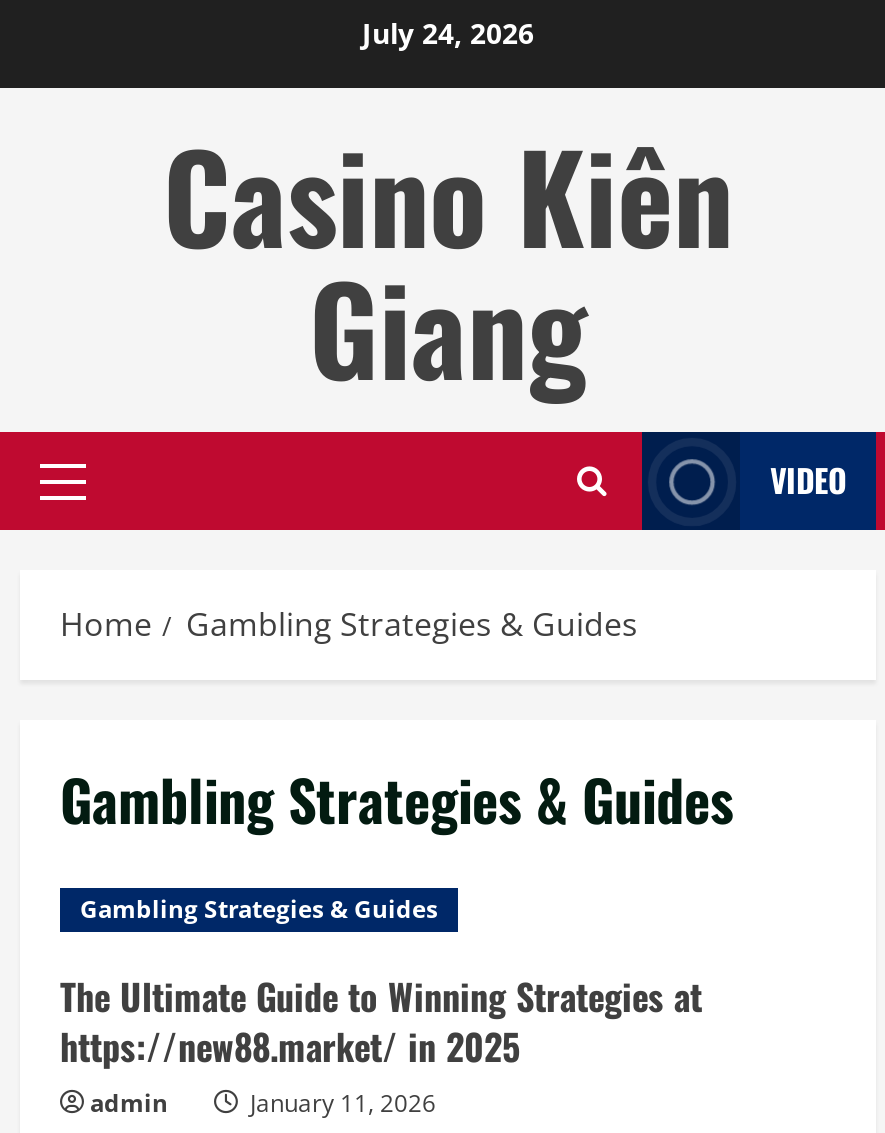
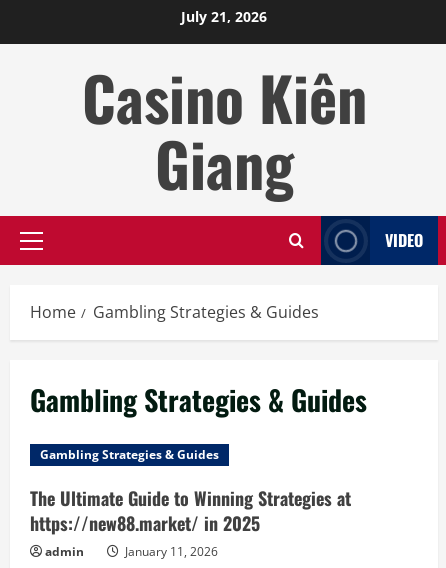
- July 24, 2026
+ July 21, 2026
